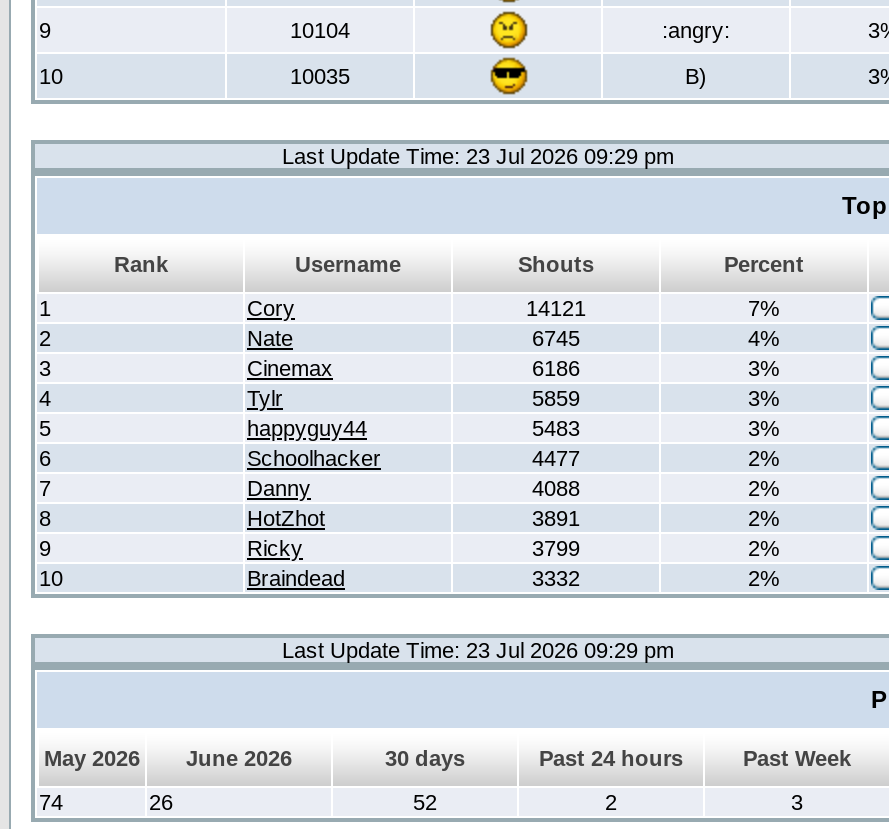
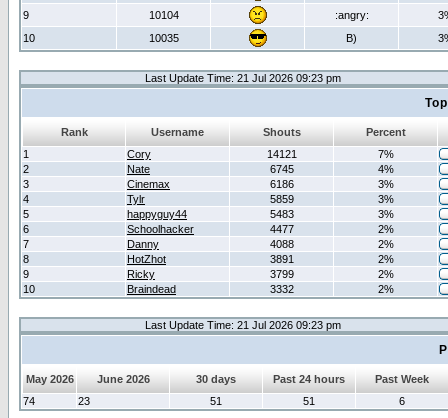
- Last Update Time: 23 Jul 2026 09:29 pm
+ Last Update Time: 21 Jul 2026 09:23 pm

- Last Update Time: 23 Jul 2026 09:29 pm
+ Last Update Time: 21 Jul 2026 09:23 pm

- 26
+ 23

- 52
+ 51

- 2
+ 51

- 3
+ 6
